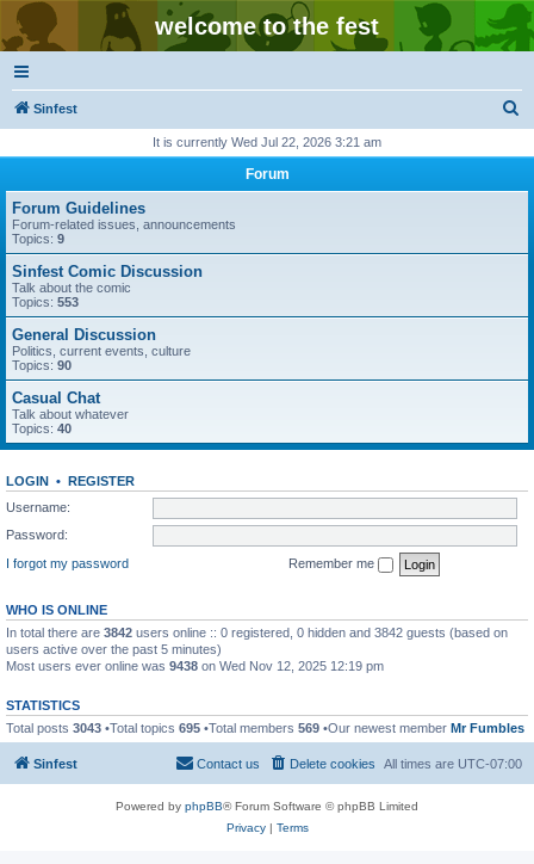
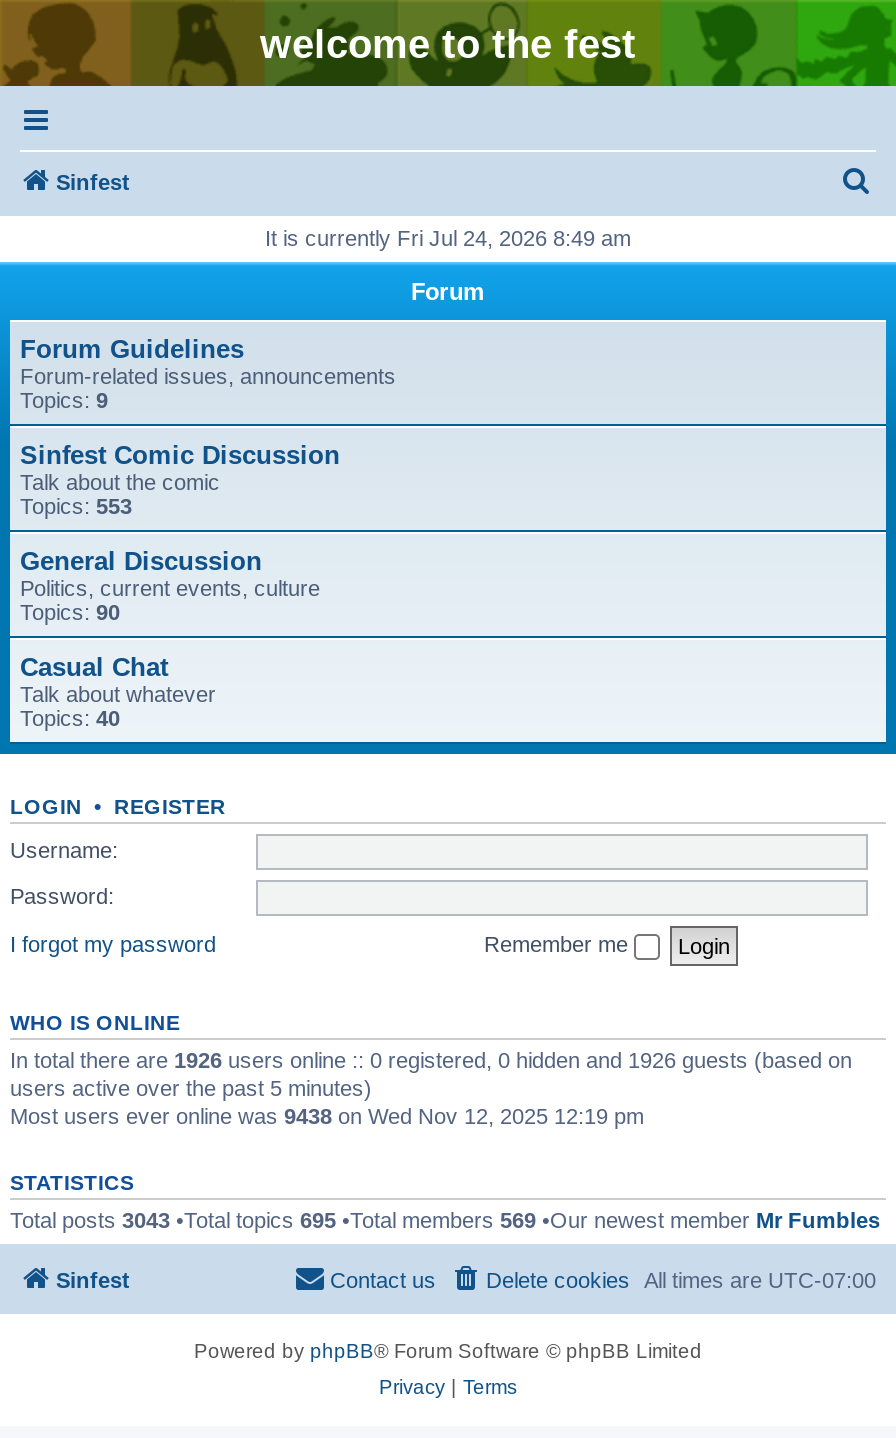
- It is currently Wed Jul 22, 2026 3:21 am
+ It is currently Fri Jul 24, 2026 8:49 am

- In total there are 3842 users online :: 0 registered, 0 hidden and 3842 guests (based on
+ In total there are 1926 users online :: 0 registered, 0 hidden and 1926 guests (based on
